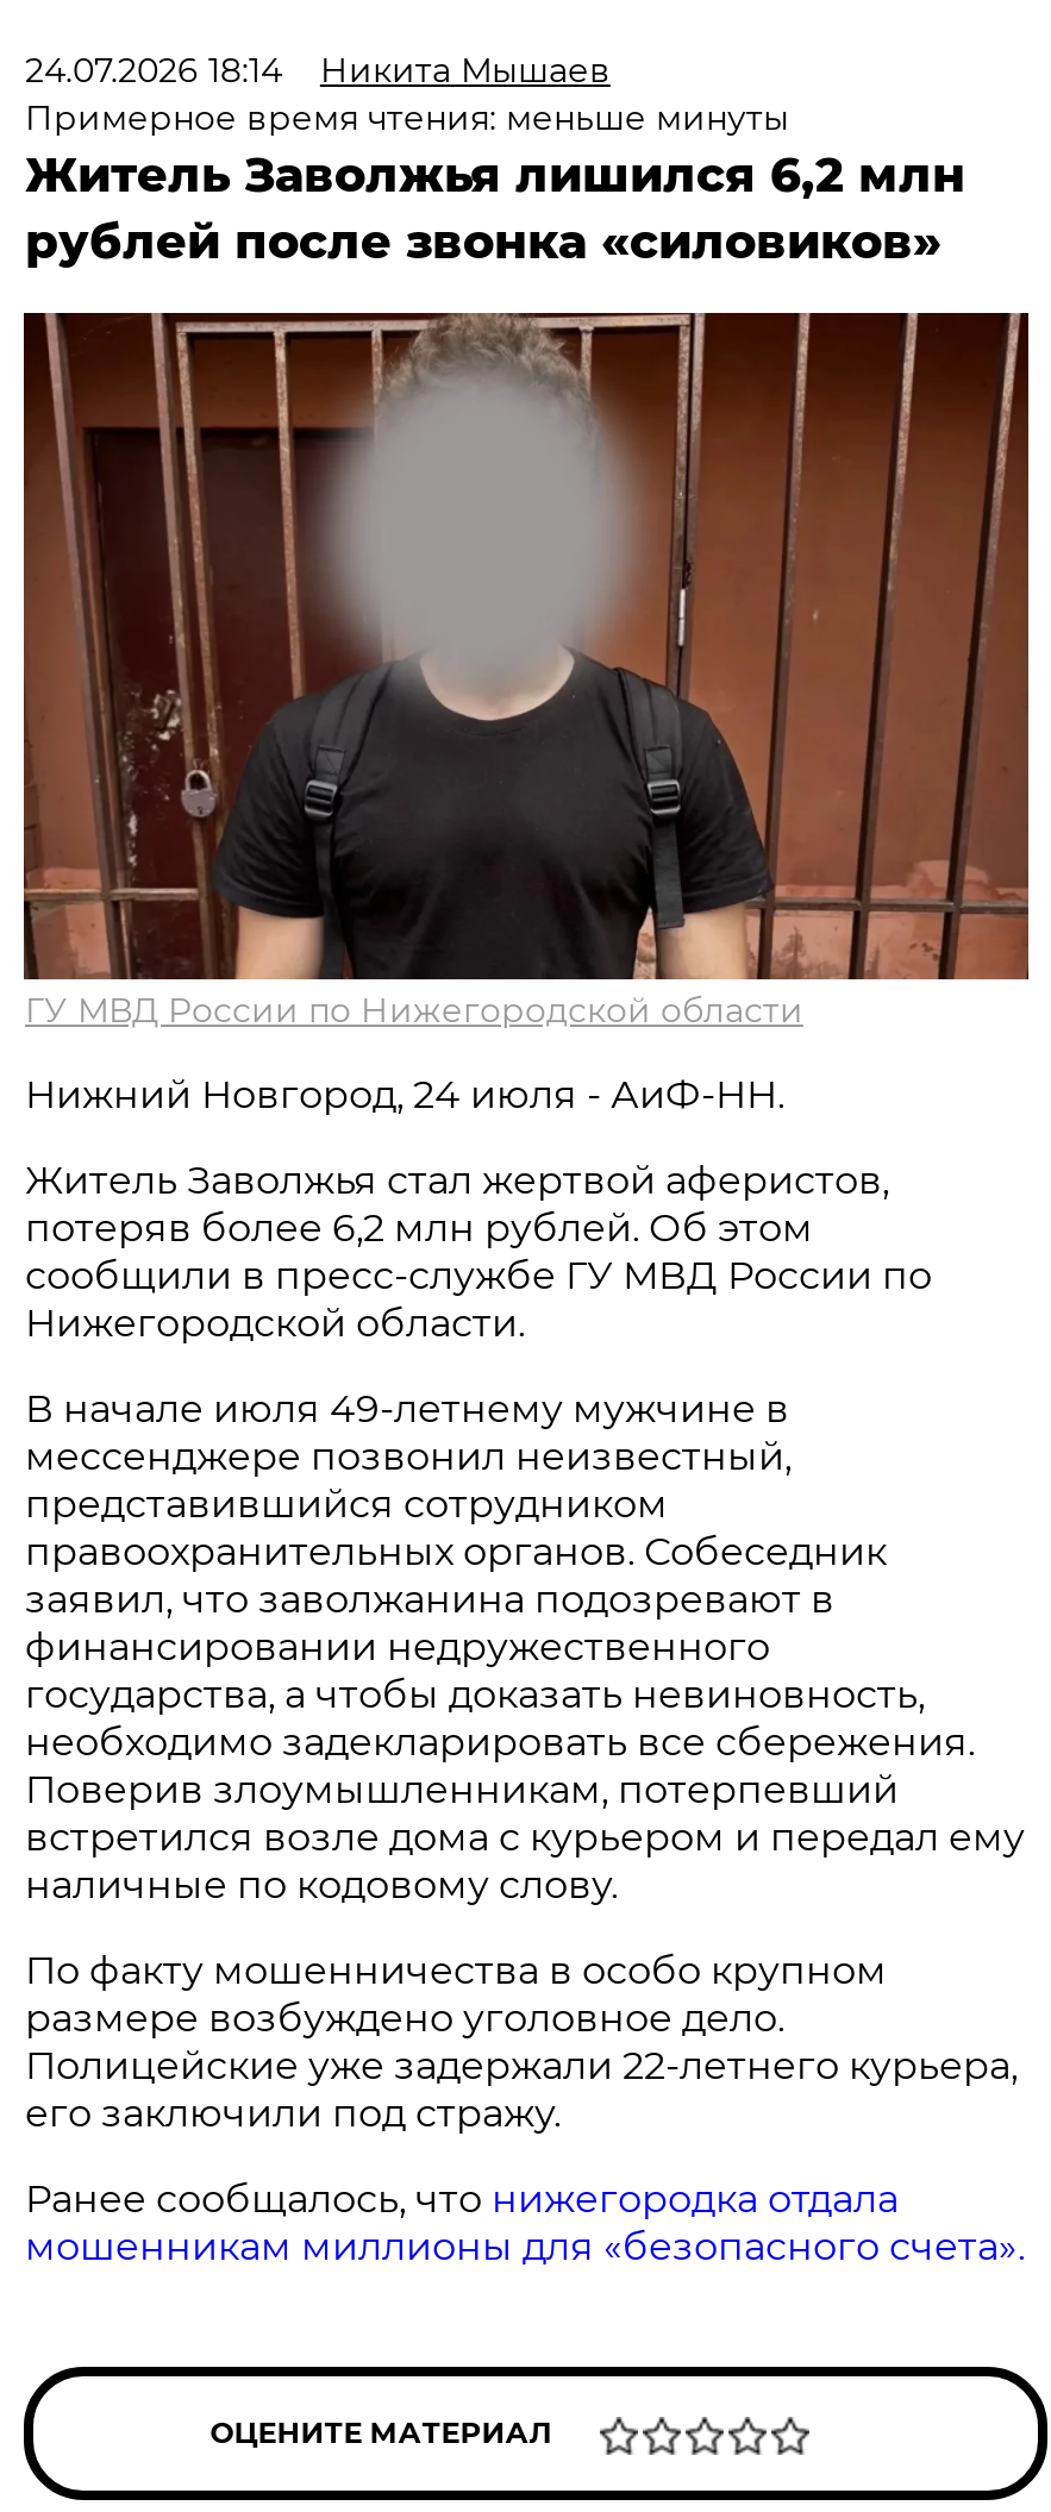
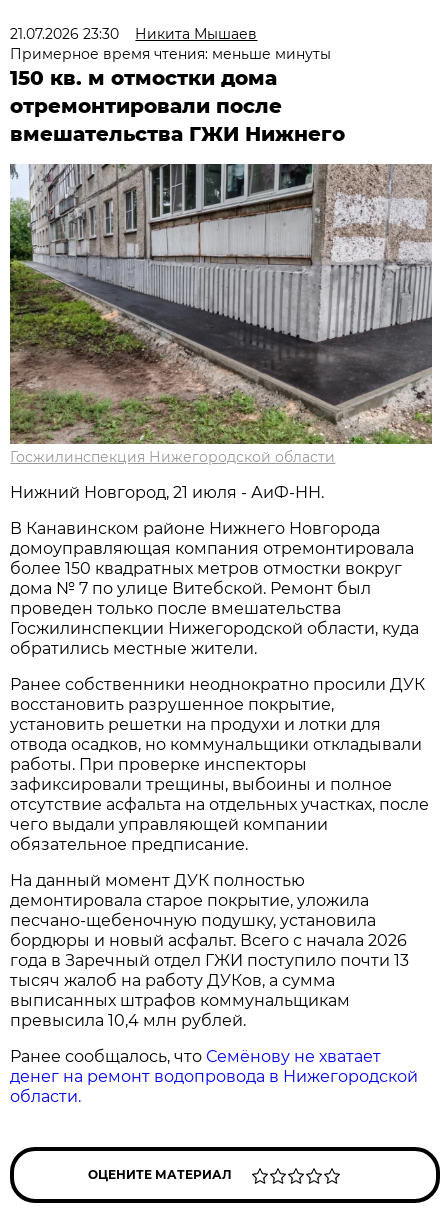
- 24.07.2026 18:14 Никита Мышаев
+ 21.07.2026 23:30 Никита Мышаев

- Житель Заволжья лишился 6,2 млн
- рублей после звонка «силовиков»
+ 150 кв. м отмостки дома
+ отремонтировали после
+ вмешательства ГЖИ Нижнего

- [image]
- ГУ МВД России по Нижегородской области
+ [image]
+ Госжилинспекция Нижегородской области

- Нижний Новгород, 24 июля - АиФ-НН.
+ Нижний Новгород, 21 июля - АиФ-НН.

- Житель Заволжья стал жертвой аферистов,
- потеряв более 6,2 млн рублей. Об этом
- сообщили в пресс-службе ГУ МВД России по
- Нижегородской области.
+ В Канавинском районе Нижнего Новгорода
+ домоуправляющая компания отремонтировала
+ более 150 квадратных метров отмостки вокруг
+ дома № 7 по улице Витебской. Ремонт был
+ проведен только после вмешательства
+ Госжилинспекции Нижегородской области, куда
+ обратились местные жители.

- В начале июля 49-летнему мужчине в
- мессенджере позвонил неизвестный,
- представившийся сотрудником
- правоохранительных органов. Собеседник
- заявил, что заволжанина подозревают в
- финансировании недружественного
- государства, а чтобы доказать невиновность,
- необходимо задекларировать все сбережения.
- Поверив злоумышленникам, потерпевший
- встретился возле дома с курьером и передал ему
- наличные по кодовому слову.
+ Ранее собственники неоднократно просили ДУК
+ восстановить разрушенное покрытие,
+ установить решетки на продухи и лотки для
+ отвода осадков, но коммунальщики откладывали
+ работы. При проверке инспекторы
+ зафиксировали трещины, выбоины и полное
+ отсутствие асфальта на отдельных участках, после
+ чего выдали управляющей компании
+ обязательное предписание.

- По факту мошенничества в особо крупном
- размере возбуждено уголовное дело.
- Полицейские уже задержали 22-летнего курьера,
- его заключили под стражу.
+ На данный момент ДУК полностью
+ демонтировала старое покрытие, уложила
+ песчано-щебеночную подушку, установила
+ бордюры и новый асфальт. Всего с начала 2026
+ года в Заречный отдел ГЖИ поступило почти 13
+ тысяч жалоб на работу ДУКов, а сумма
+ выписанных штрафов коммунальщикам
+ превысила 10,4 млн рублей.

- Ранее сообщалось, что нижегородка отдала
- мошенникам миллионы для «безопасного счета».
+ Ранее сообщалось, что Семёнову не хватает
+ денег на ремонт водопровода в Нижегородской
+ области.
